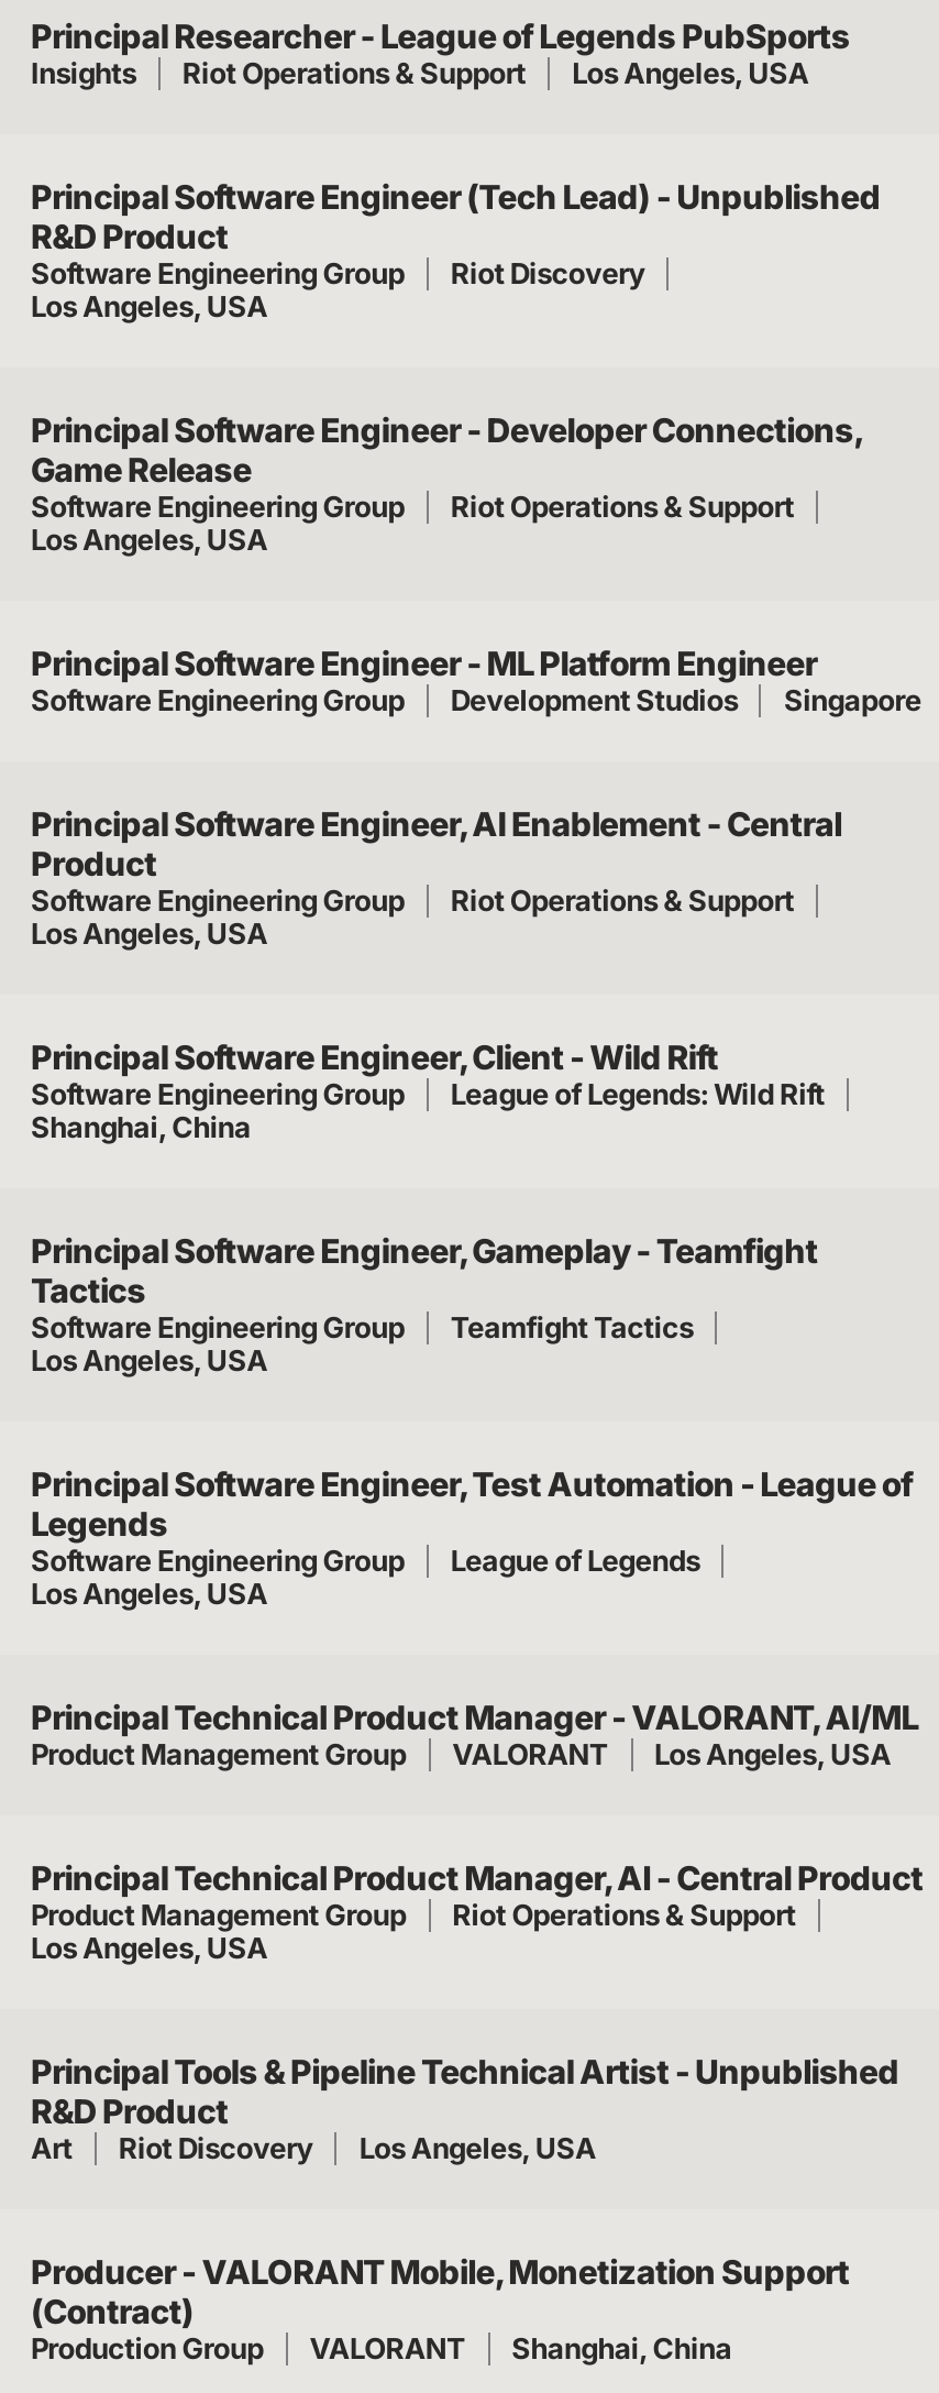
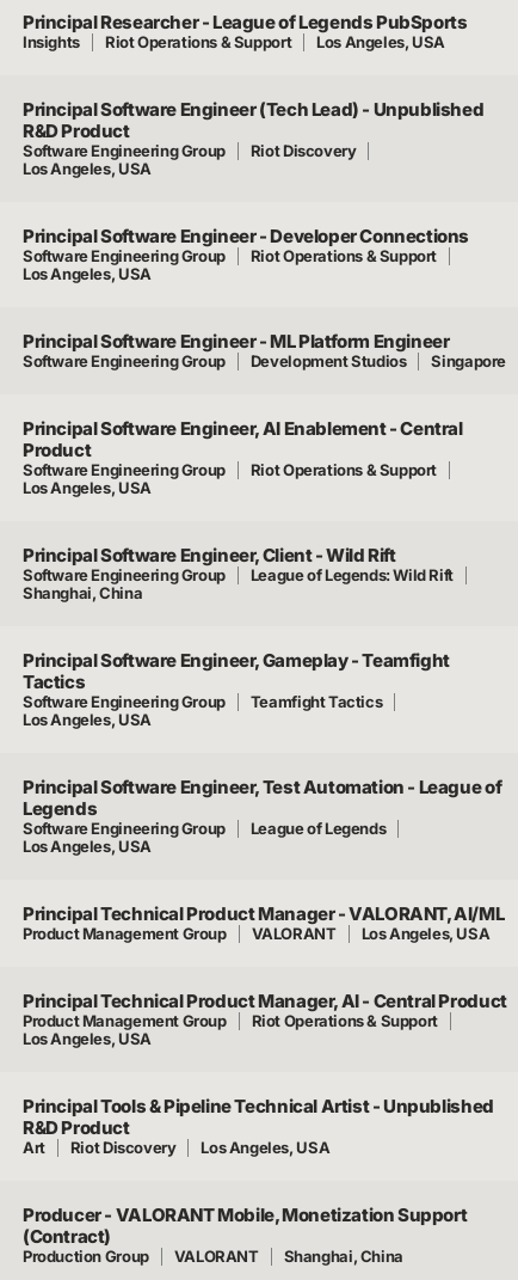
- Principal Software Engineer - Developer Connections,
- Game Release
+ Principal Software Engineer - Developer Connections
